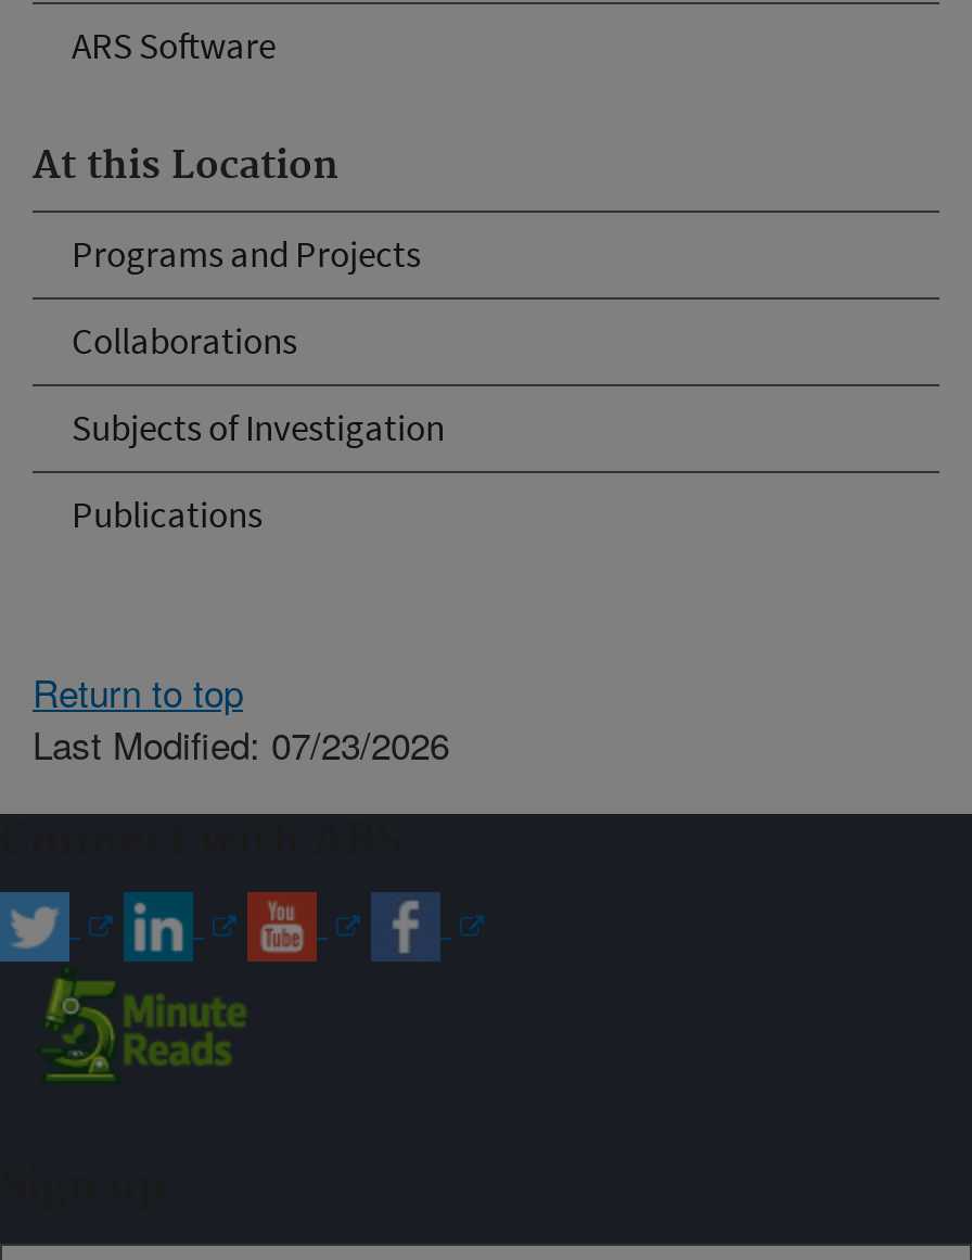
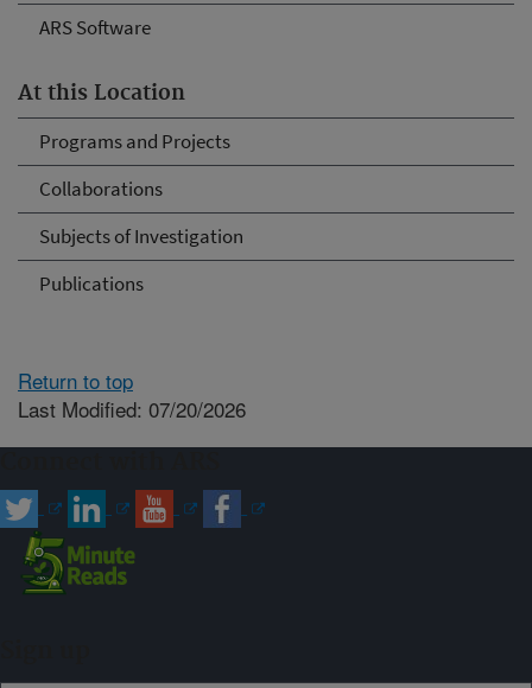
- Last Modified: 07/23/2026
+ Last Modified: 07/20/2026
